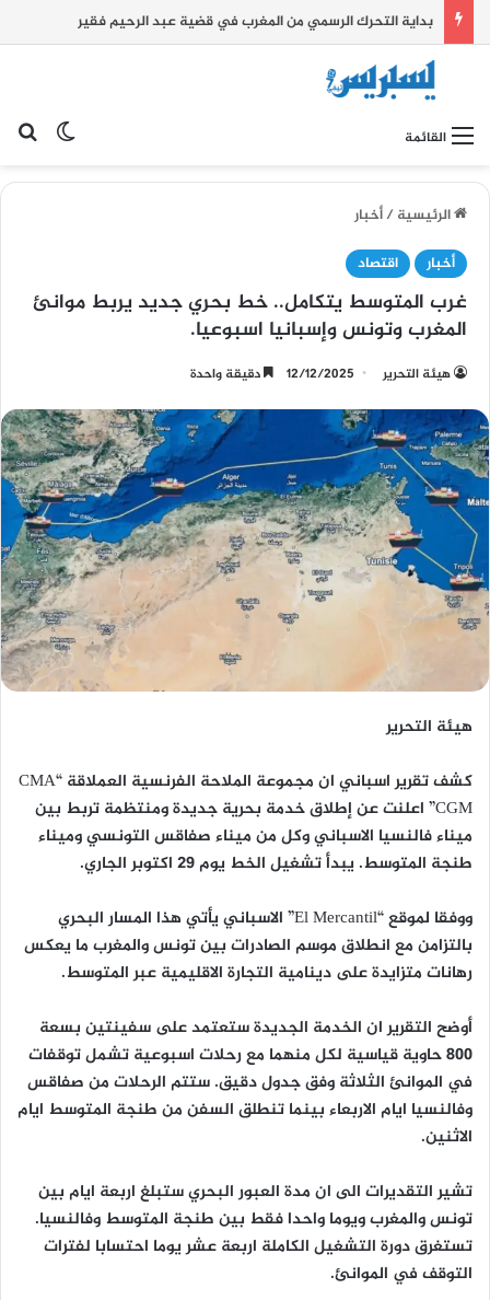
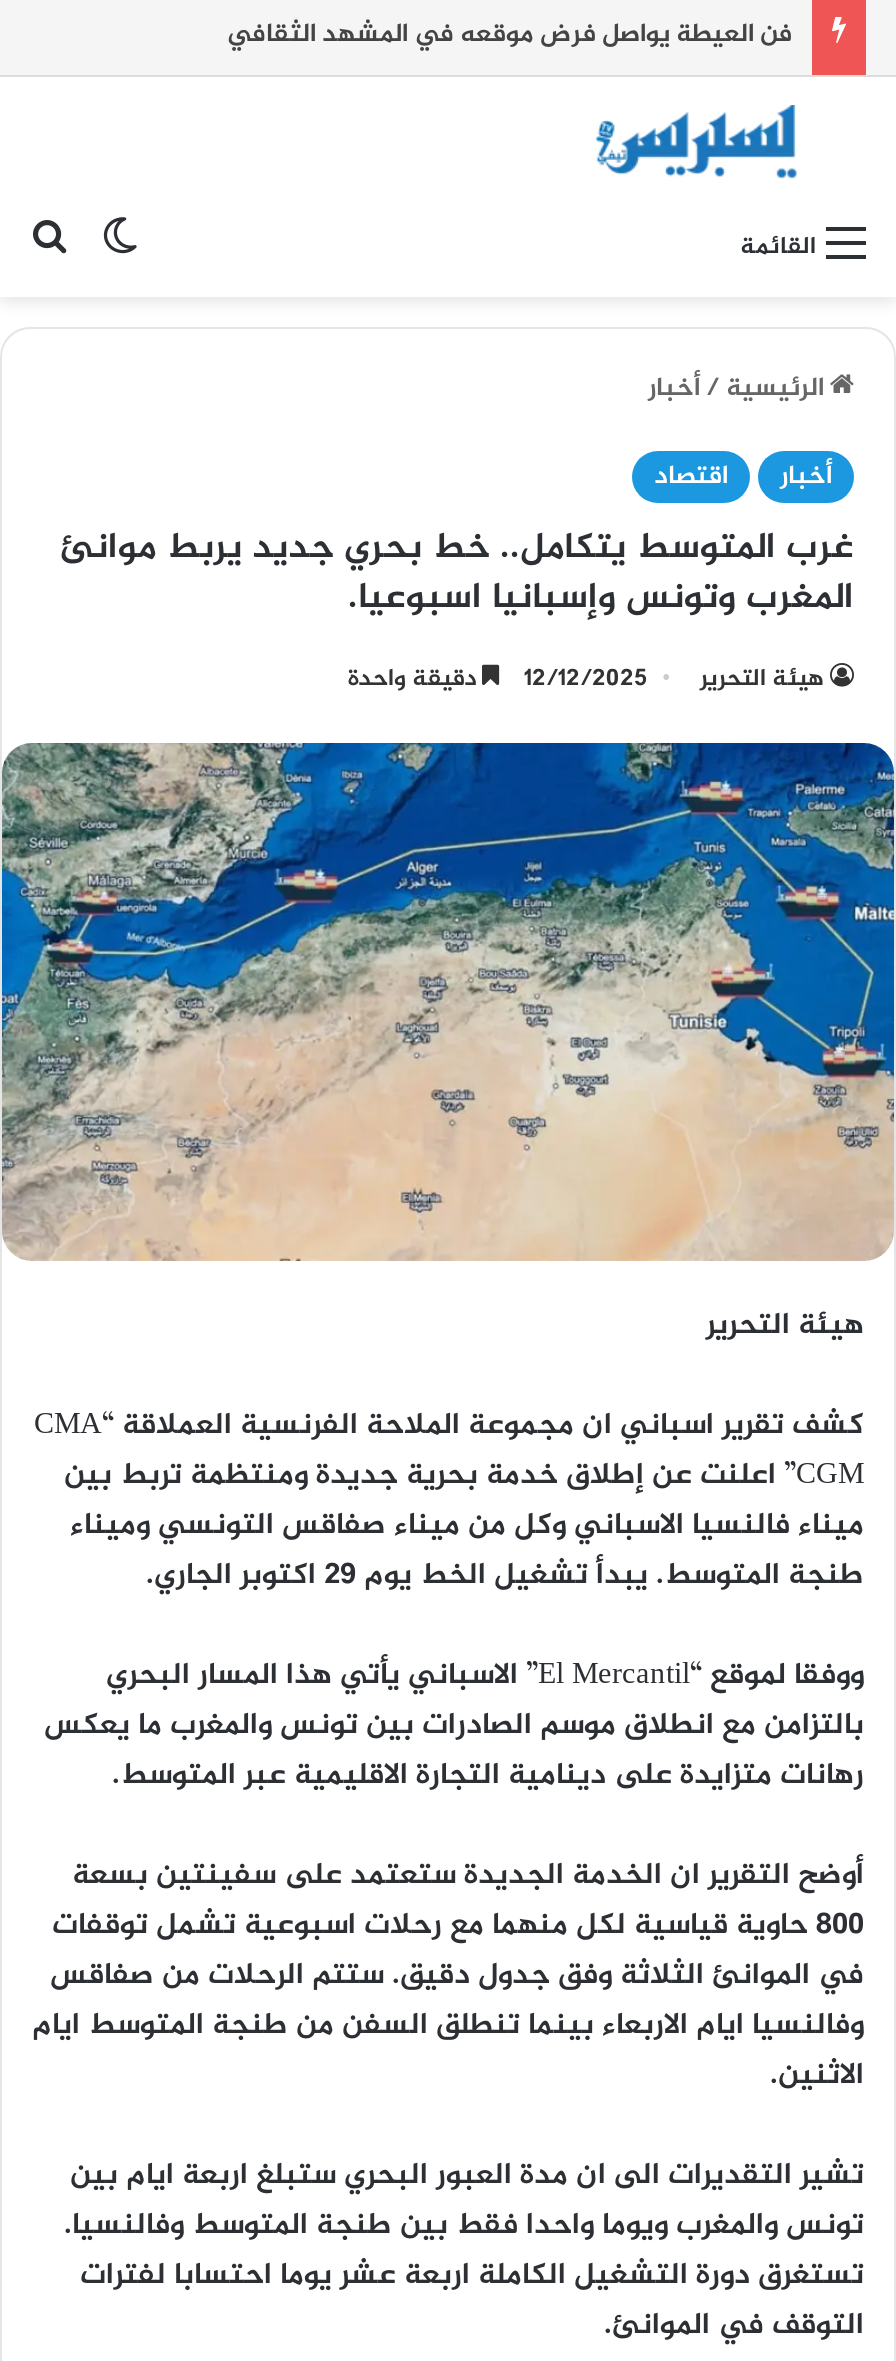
- بداية التحرك الرسمي من المغرب في قضية عبد الرحيم فقير
+ فن العيطة يواصل فرض موقعه في المشهد الثقافي
